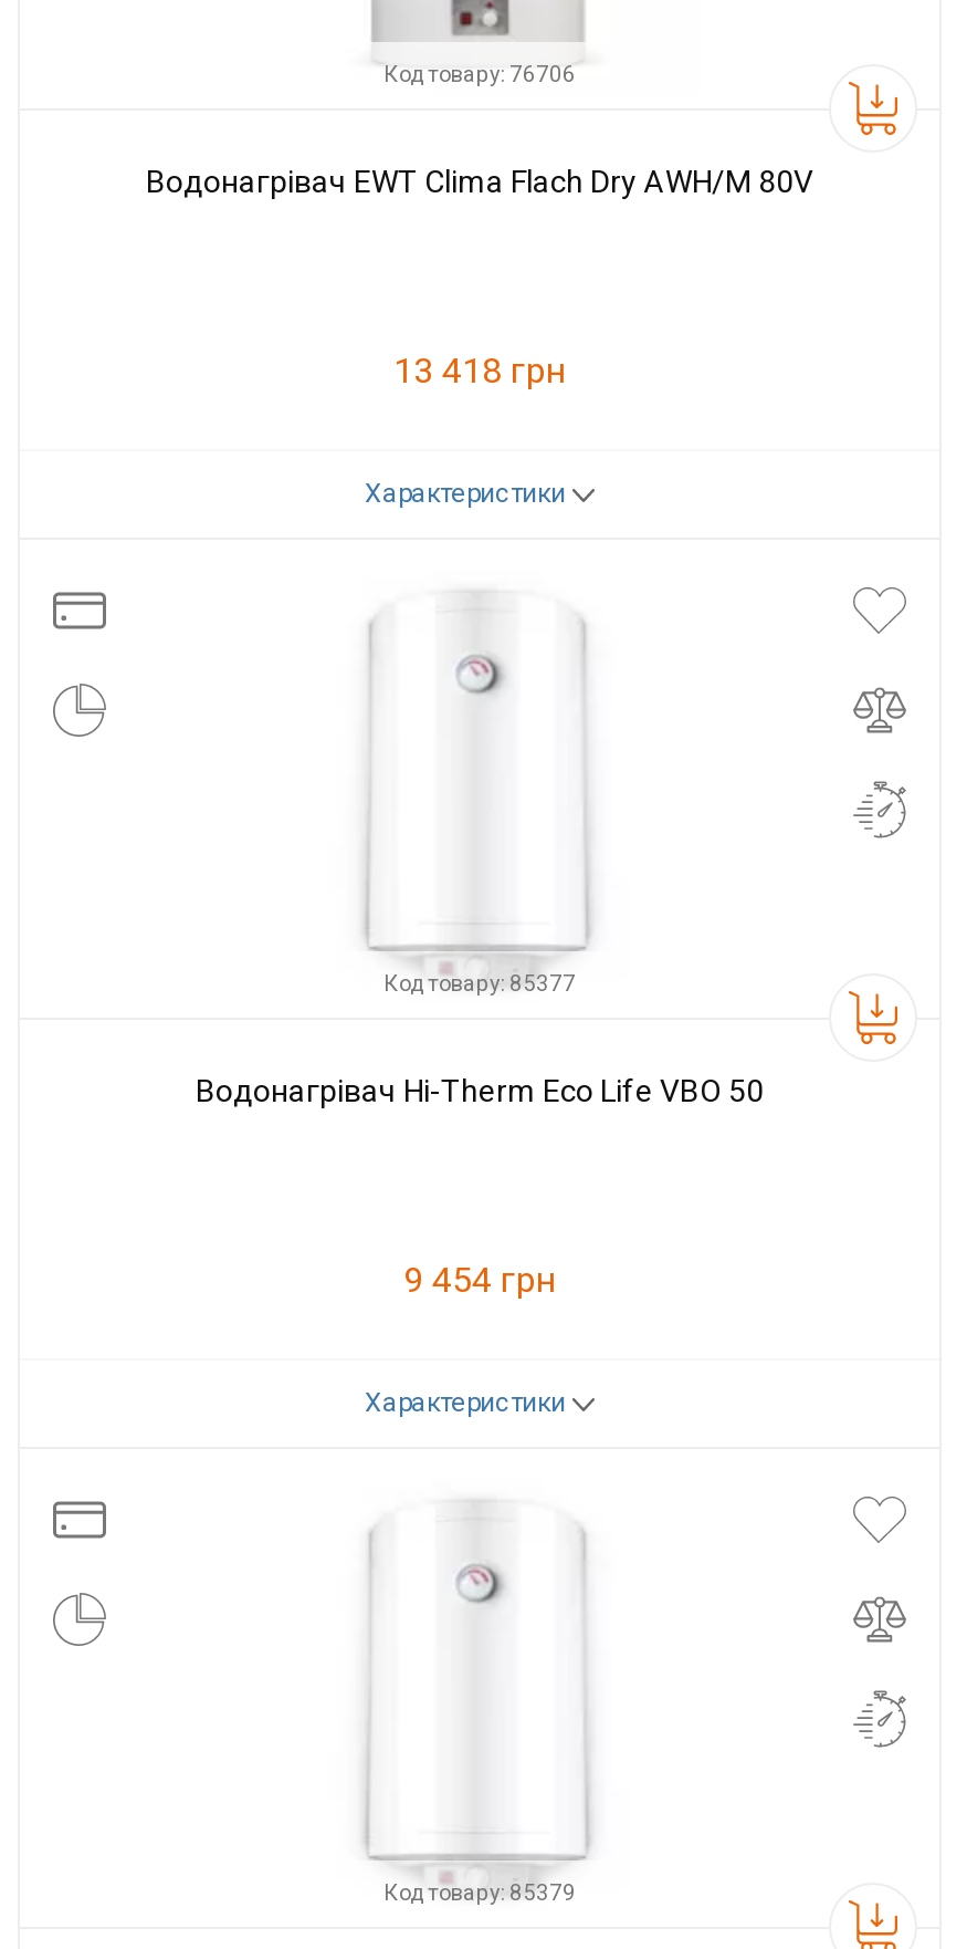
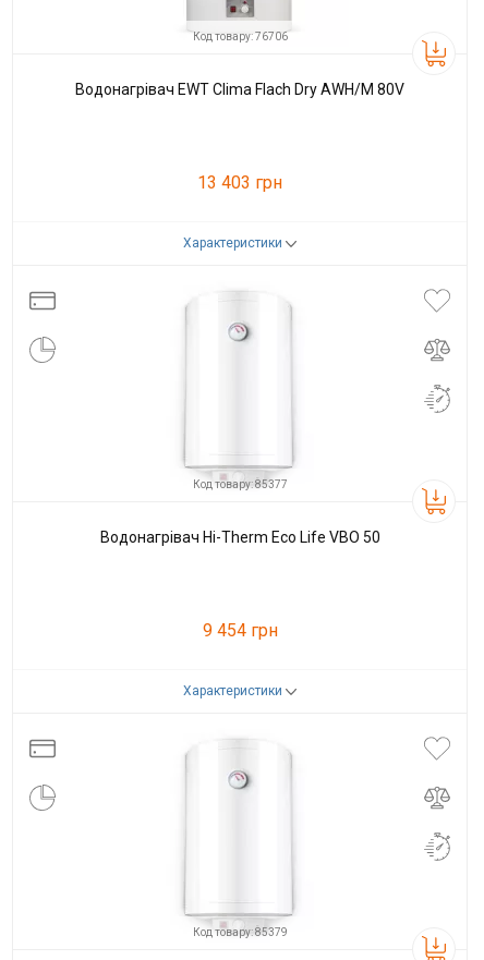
- 13 418 грн
+ 13 403 грн
